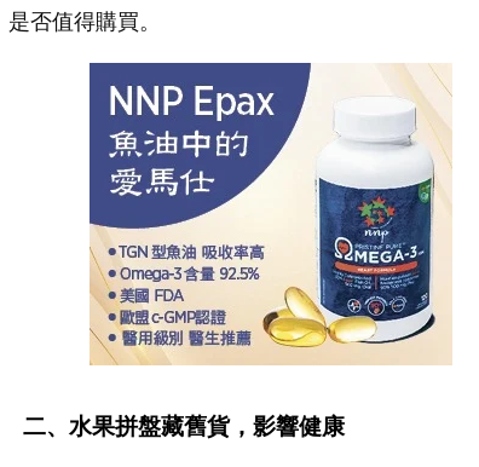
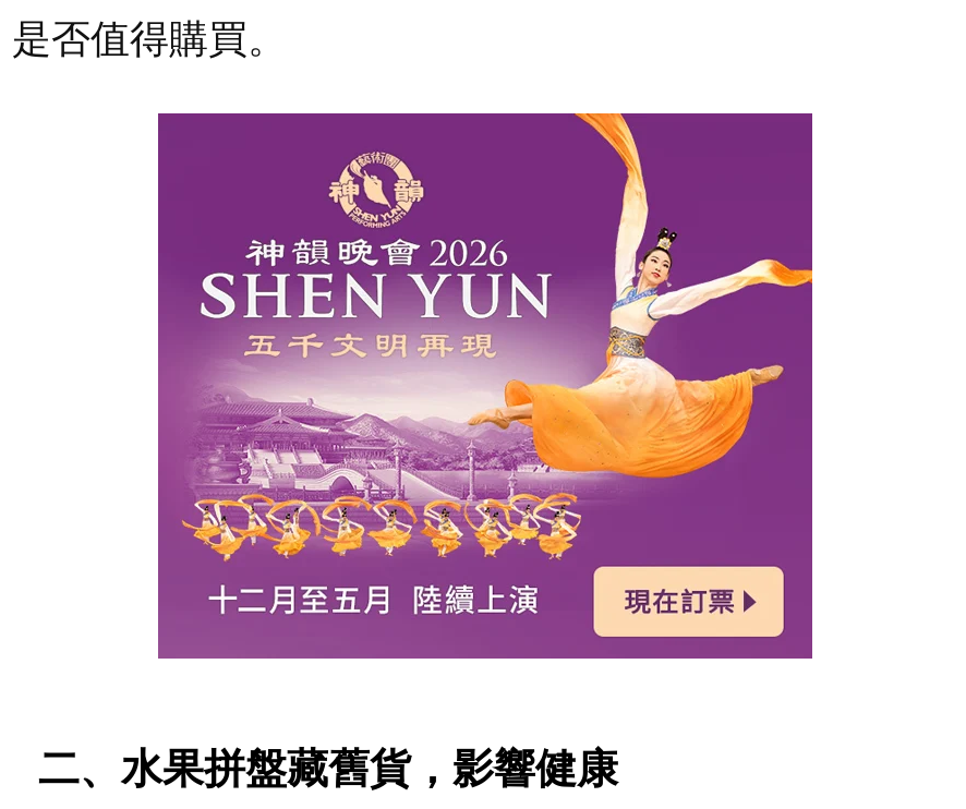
- [image]
+ [image]
